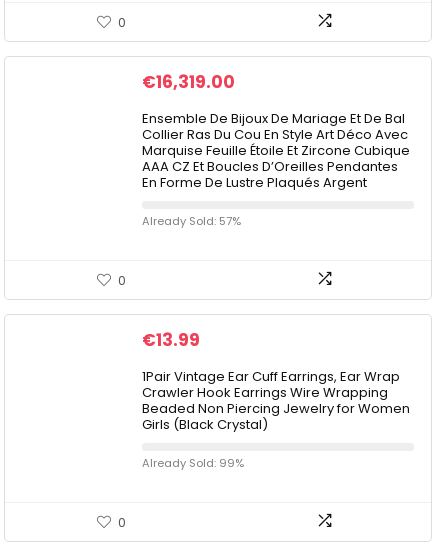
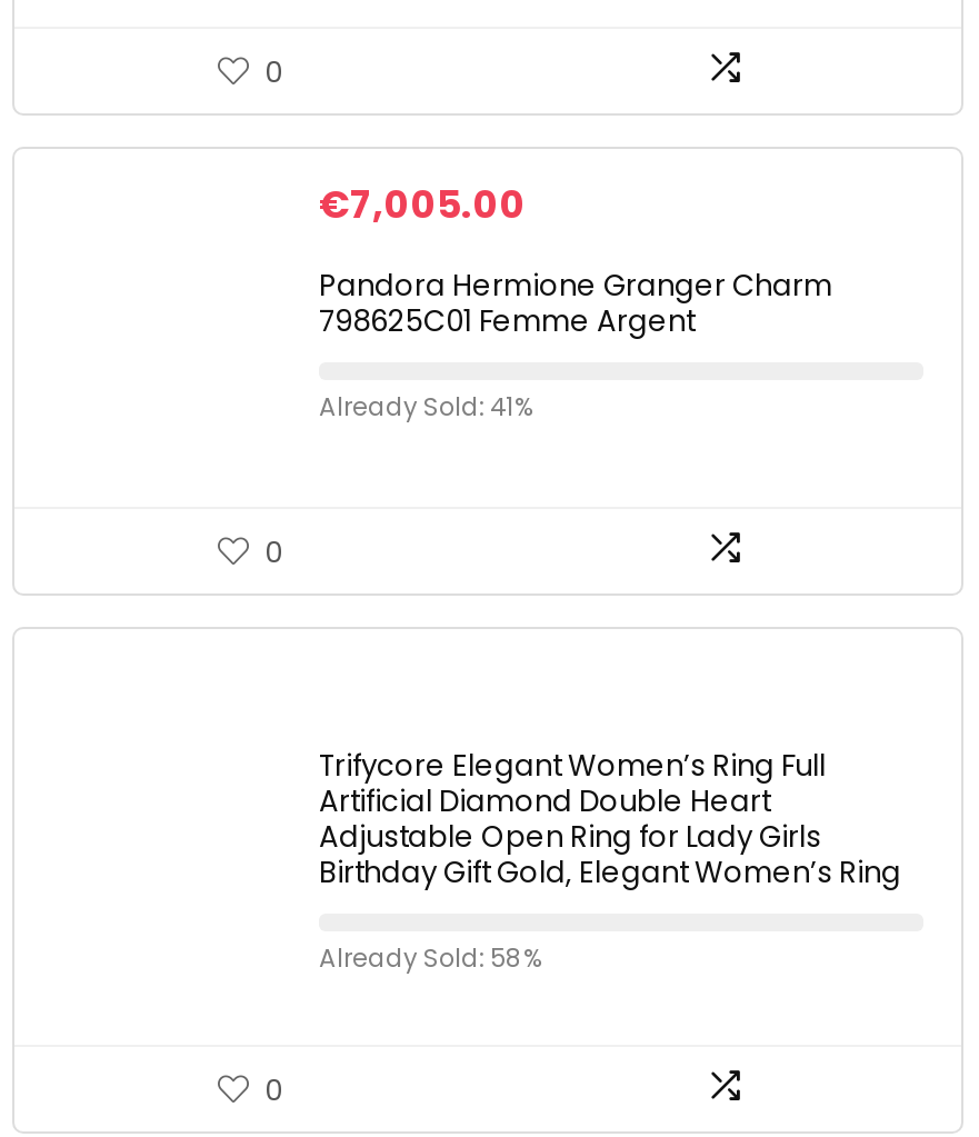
- €16,319.00
+ €7,005.00

- Ensemble De Bijoux De Mariage Et De Bal
- Collier Ras Du Cou En Style Art Déco Avec
- Marquise Feuille Étoile Et Zircone Cubique
- AAA CZ Et Boucles D’Oreilles Pendantes
- En Forme De Lustre Plaqués Argent
+ Pandora Hermione Granger Charm
+ 798625C01 Femme Argent

- Already Sold: 57%
+ Already Sold: 41%

- €13.99
- 1Pair Vintage Ear Cuff Earrings, Ear Wrap
- Crawler Hook Earrings Wire Wrapping
- Beaded Non Piercing Jewelry for Women
- Girls (Black Crystal)
- Already Sold: 99%
+ Trifycore Elegant Women’s Ring Full
+ Artificial Diamond Double Heart
+ Adjustable Open Ring for Lady Girls
+ Birthday Gift Gold, Elegant Women’s Ring
+ Already Sold: 58%
